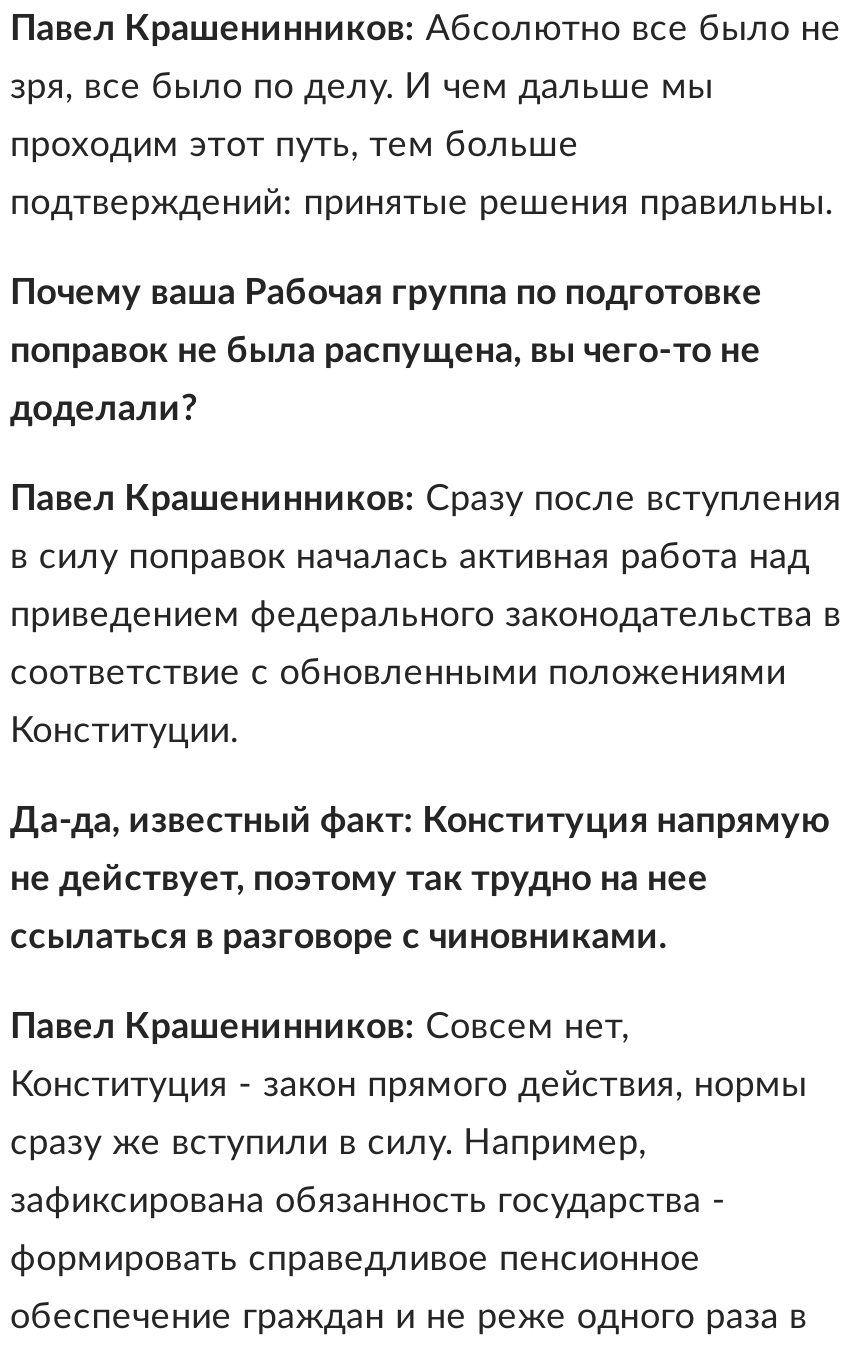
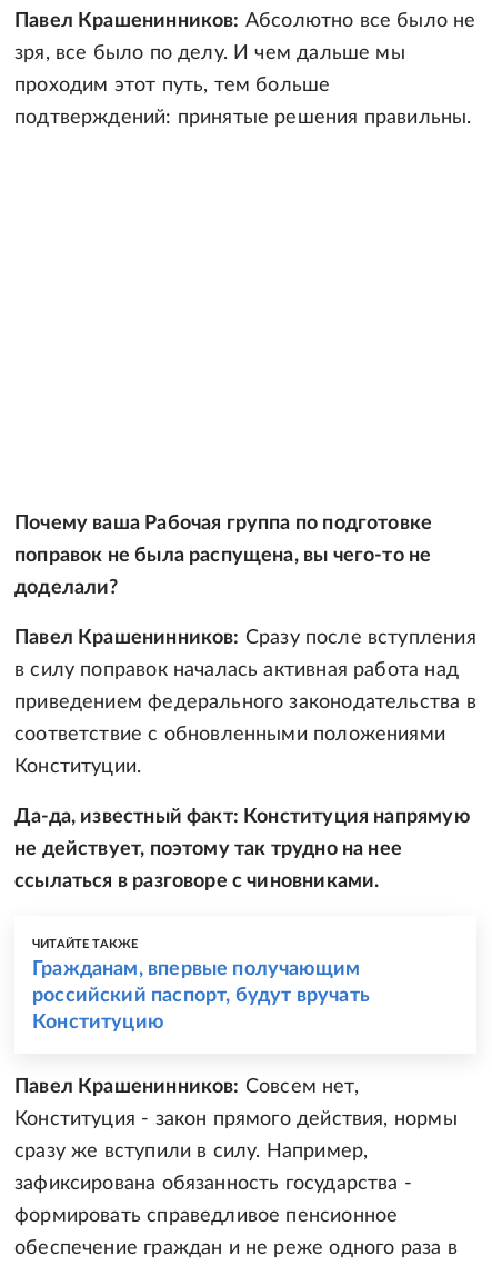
+ ЧИТАЙТЕ ТАКЖЕ
+ Гражданам, впервые получающим
+ российский паспорт, будут вручать
+ Конституцию
